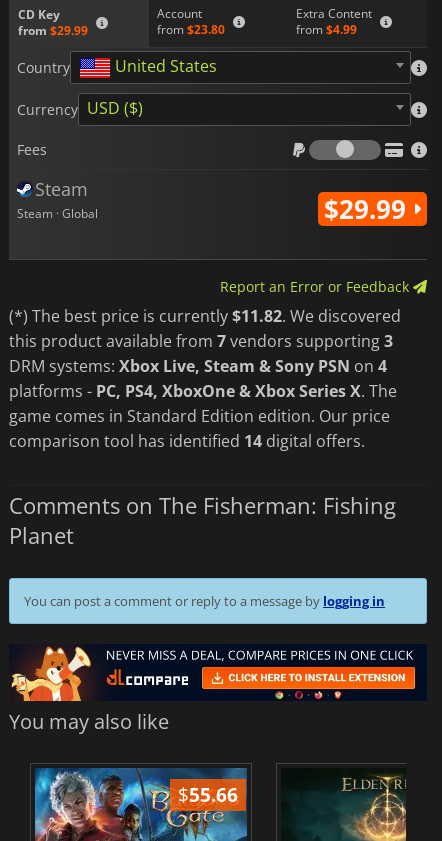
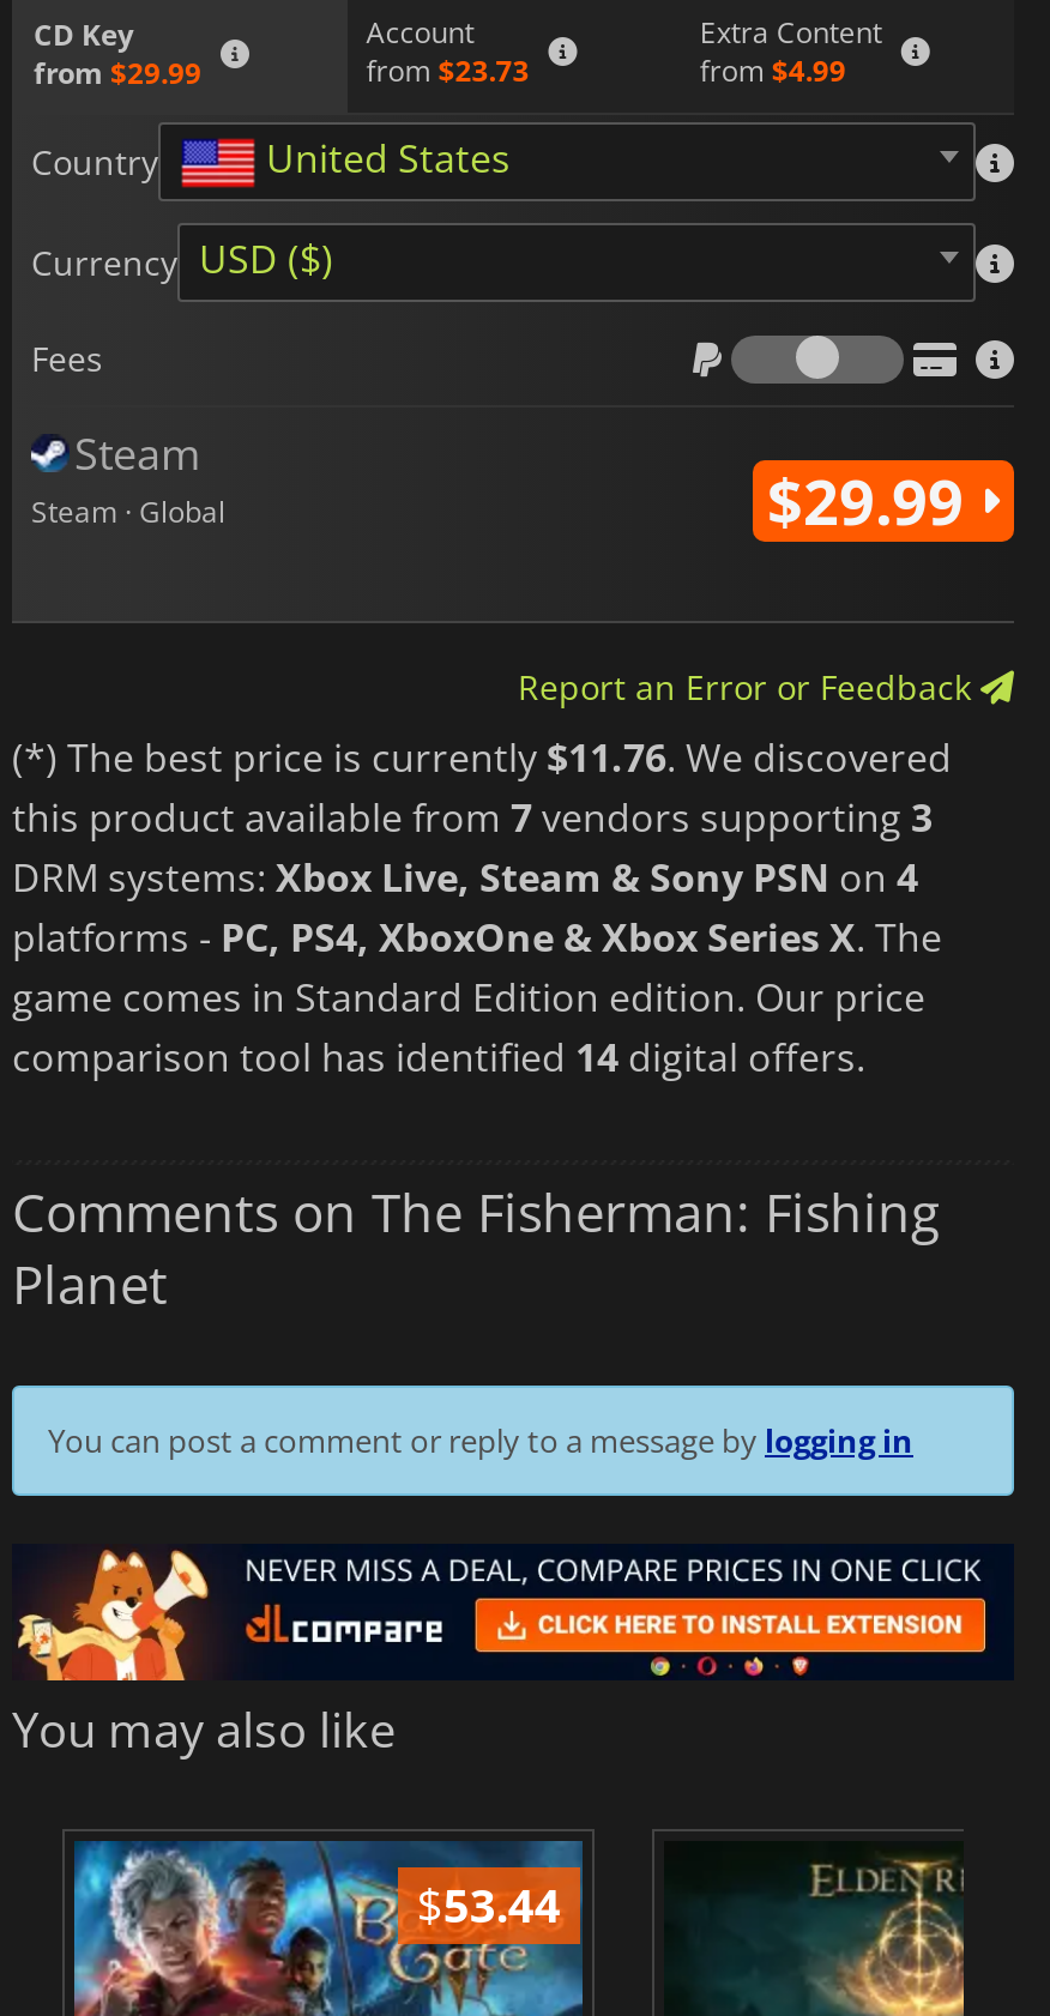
- from $23.80
+ from $23.73

- (*) The best price is currently $11.82. We discovered
+ (*) The best price is currently $11.76. We discovered

- $55.66
+ $53.44
